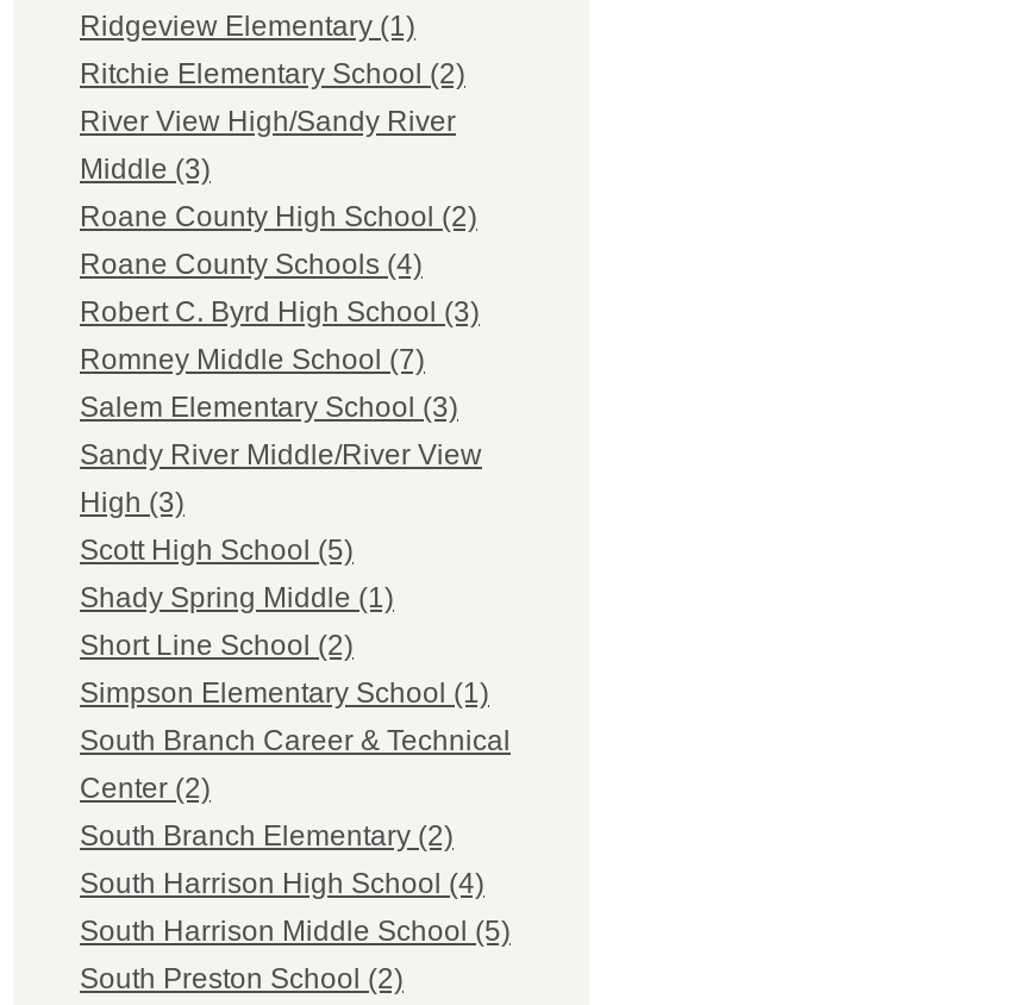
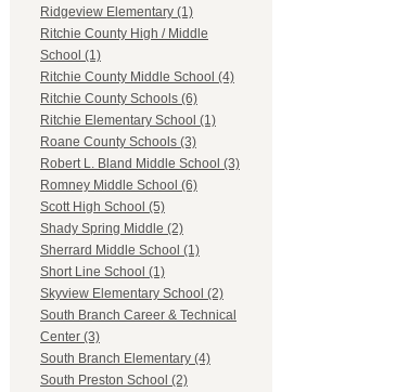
- Ritchie Elementary School (2)
- River View High/Sandy River
- Middle (3)
- Roane County High School (2)
- Roane County Schools (4)
- Robert C. Byrd High School (3)
- Romney Middle School (7)
- Salem Elementary School (3)
- Sandy River Middle/River View
- High (3)
+ Ritchie County High / Middle
+ School (1)
+ Ritchie County Middle School (4)
+ Ritchie County Schools (6)
+ Ritchie Elementary School (1)
+ Roane County Schools (3)
+ Robert L. Bland Middle School (3)
+ Romney Middle School (6)

- Shady Spring Middle (1)
- Short Line School (2)
- Simpson Elementary School (1)
+ Shady Spring Middle (2)
+ Sherrard Middle School (1)
+ Short Line School (1)
+ Skyview Elementary School (2)

- Center (2)
- South Branch Elementary (2)
- South Harrison High School (4)
- South Harrison Middle School (5)
+ Center (3)
+ South Branch Elementary (4)
